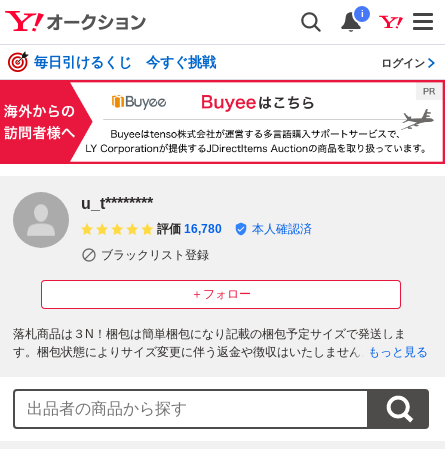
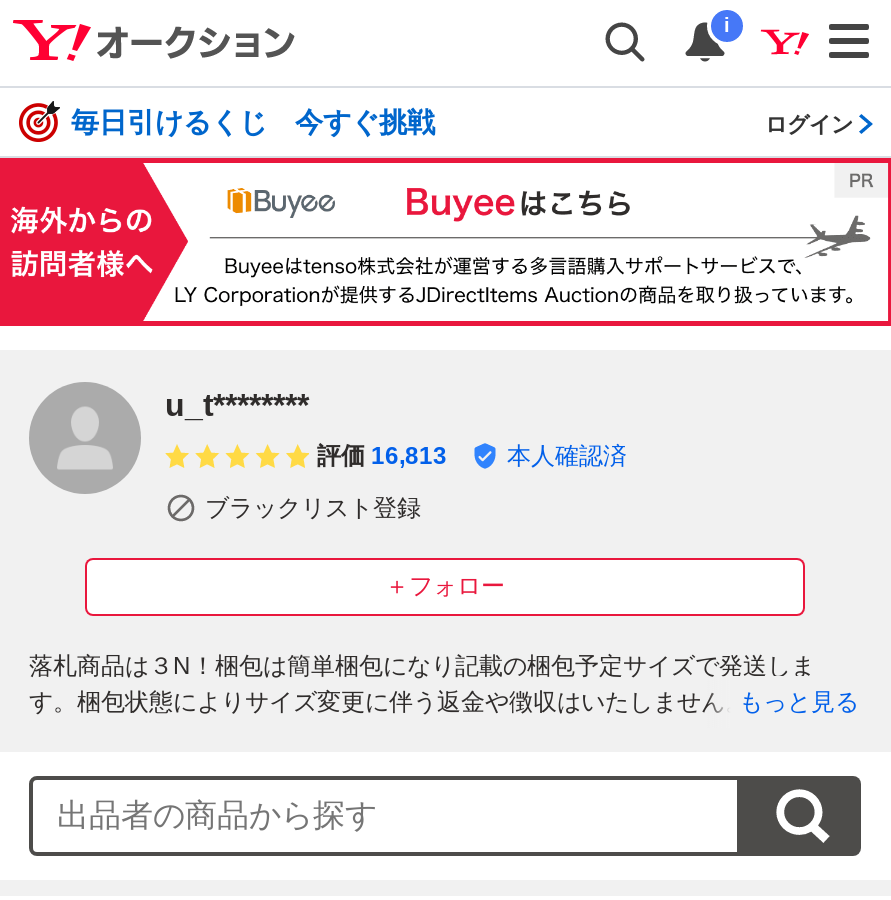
- 評価 16,780
+ 評価 16,813
